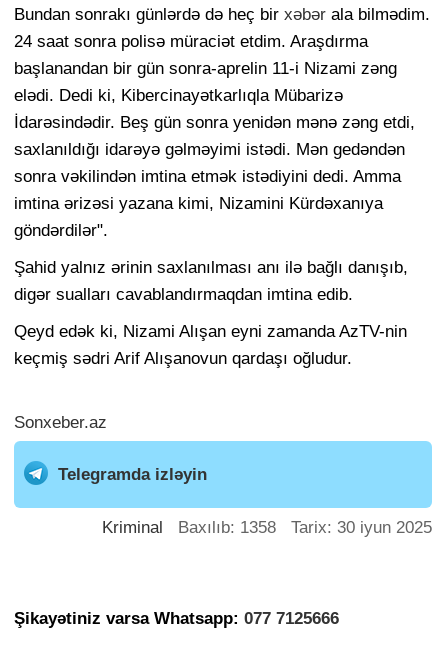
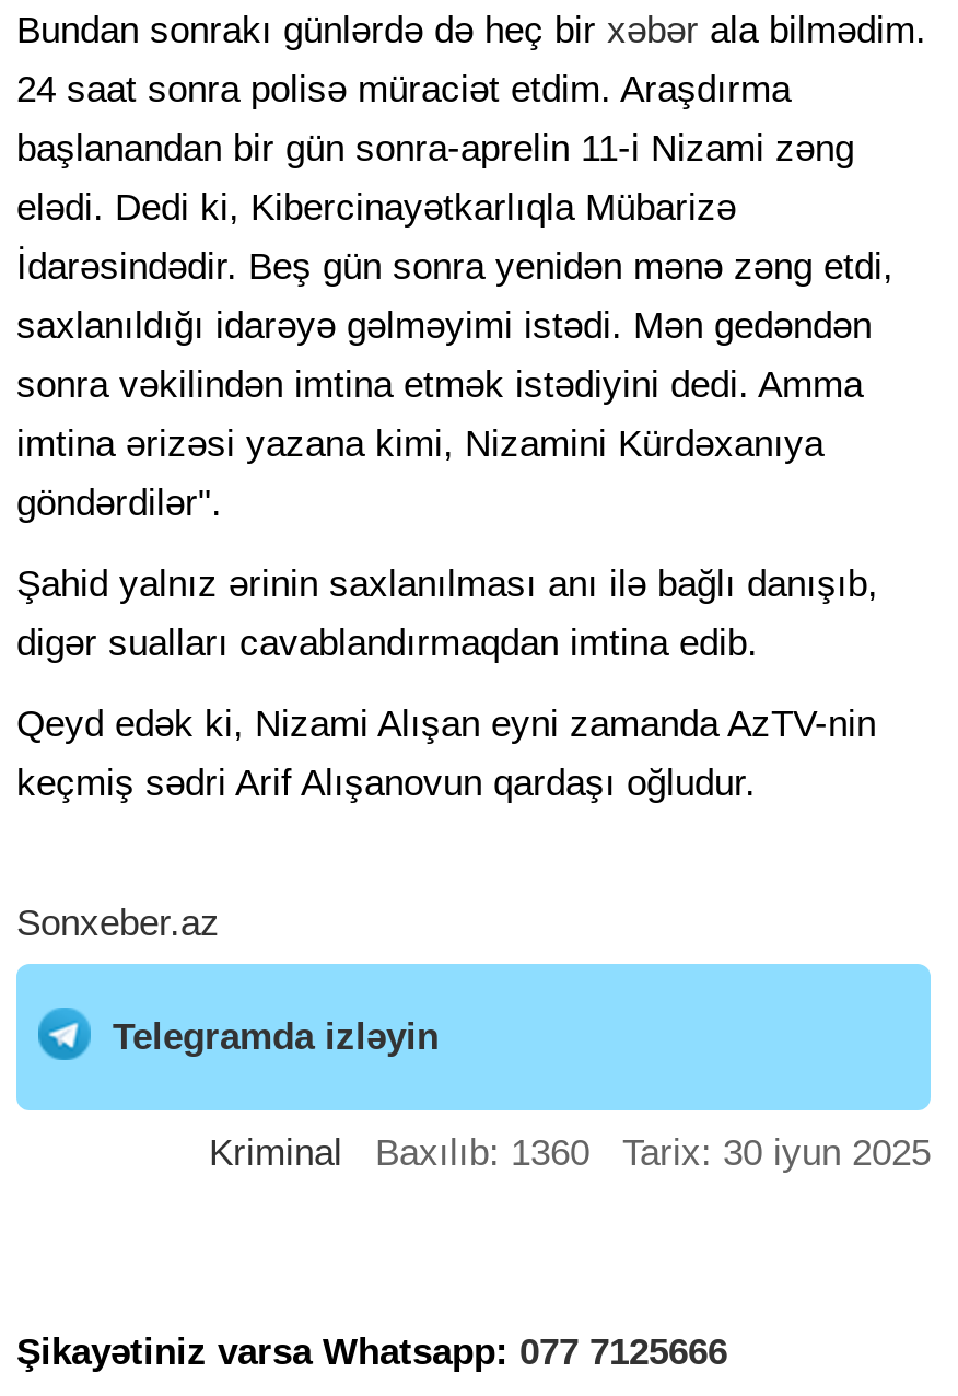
- Kriminal Baxılıb: 1358 Tarix: 30 iyun 2025
+ Kriminal Baxılıb: 1360 Tarix: 30 iyun 2025
